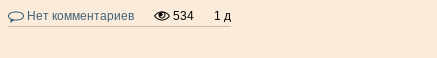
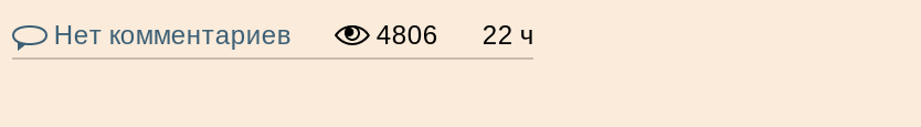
- 534
- 1 д
+ 4806
+ 22 ч
